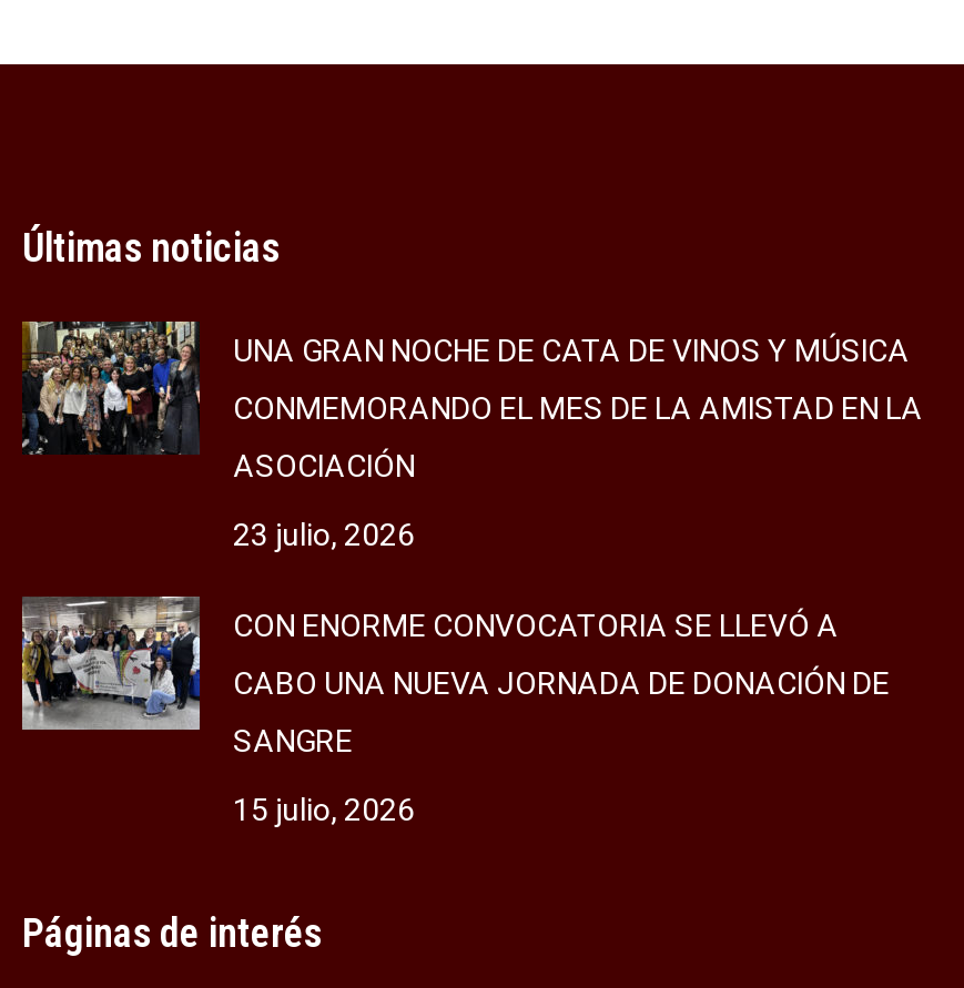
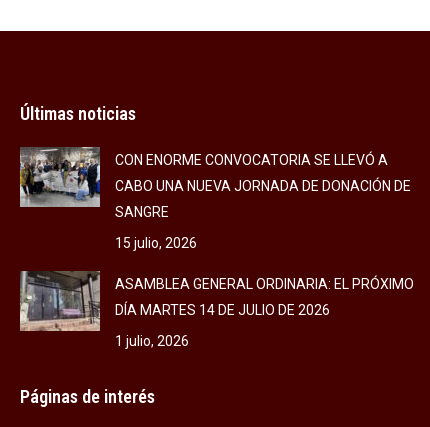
- [image]
- UNA GRAN NOCHE DE CATA DE VINOS Y MÚSICA
- CONMEMORANDO EL MES DE LA AMISTAD EN LA
- ASOCIACIÓN
- 23 julio, 2026

moved up: [image] | CON ENORME CONVOCATORIA SE LLEVÓ A | CABO UNA NUEVA JORNADA DE DONACIÓN DE | SANGRE | 15 julio, 2026

+ [image]
+ ASAMBLEA GENERAL ORDINARIA: EL PRÓXIMO
+ DÍA MARTES 14 DE JULIO DE 2026
+ 1 julio, 2026
